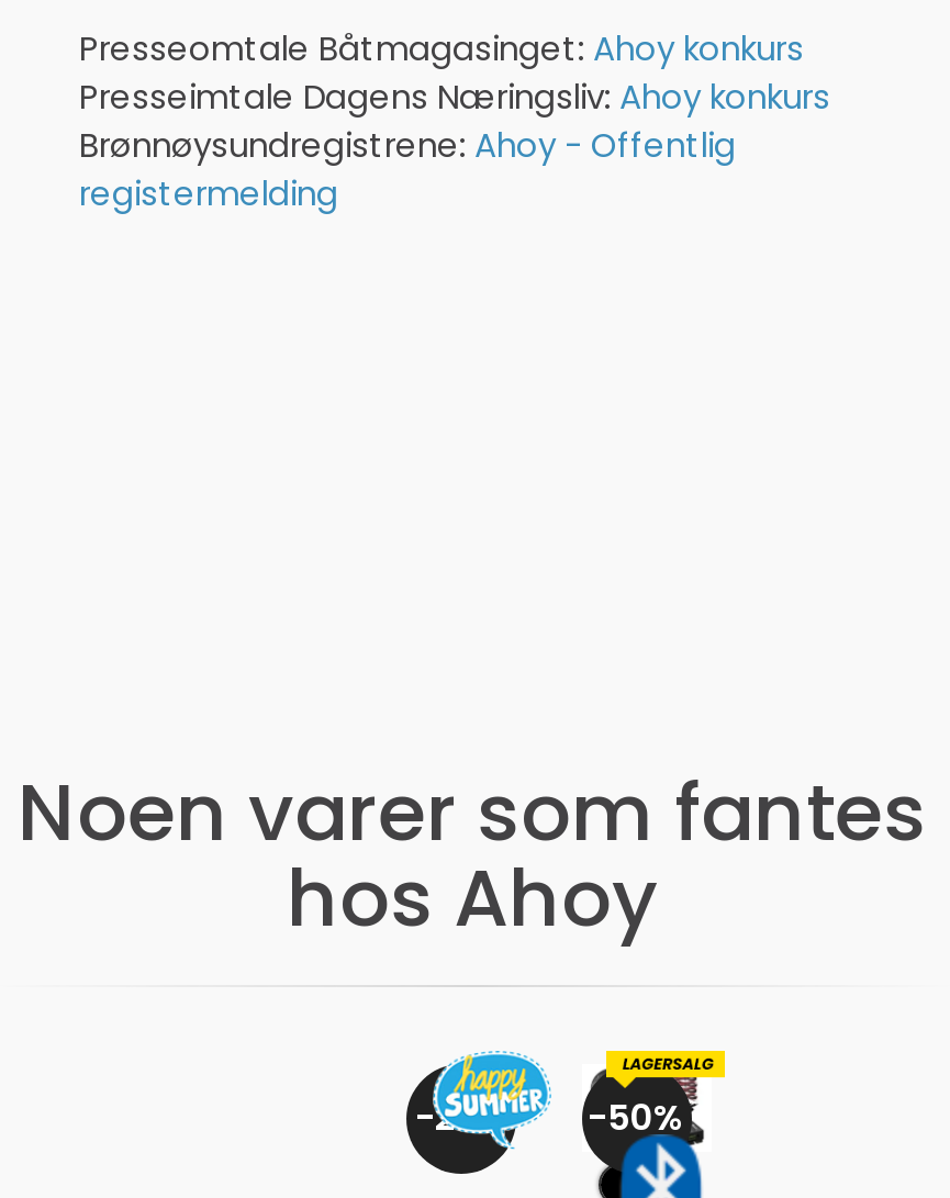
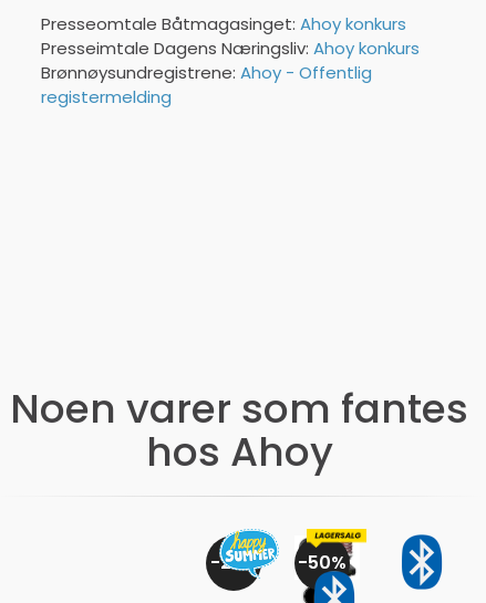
+ [image]
